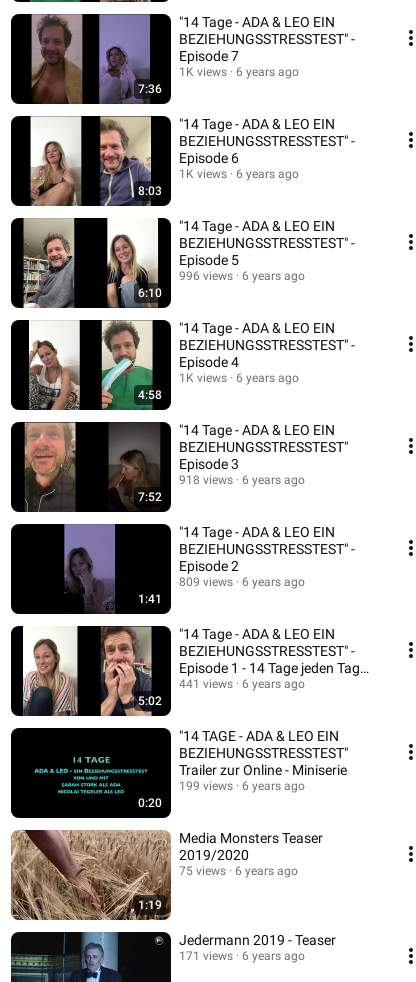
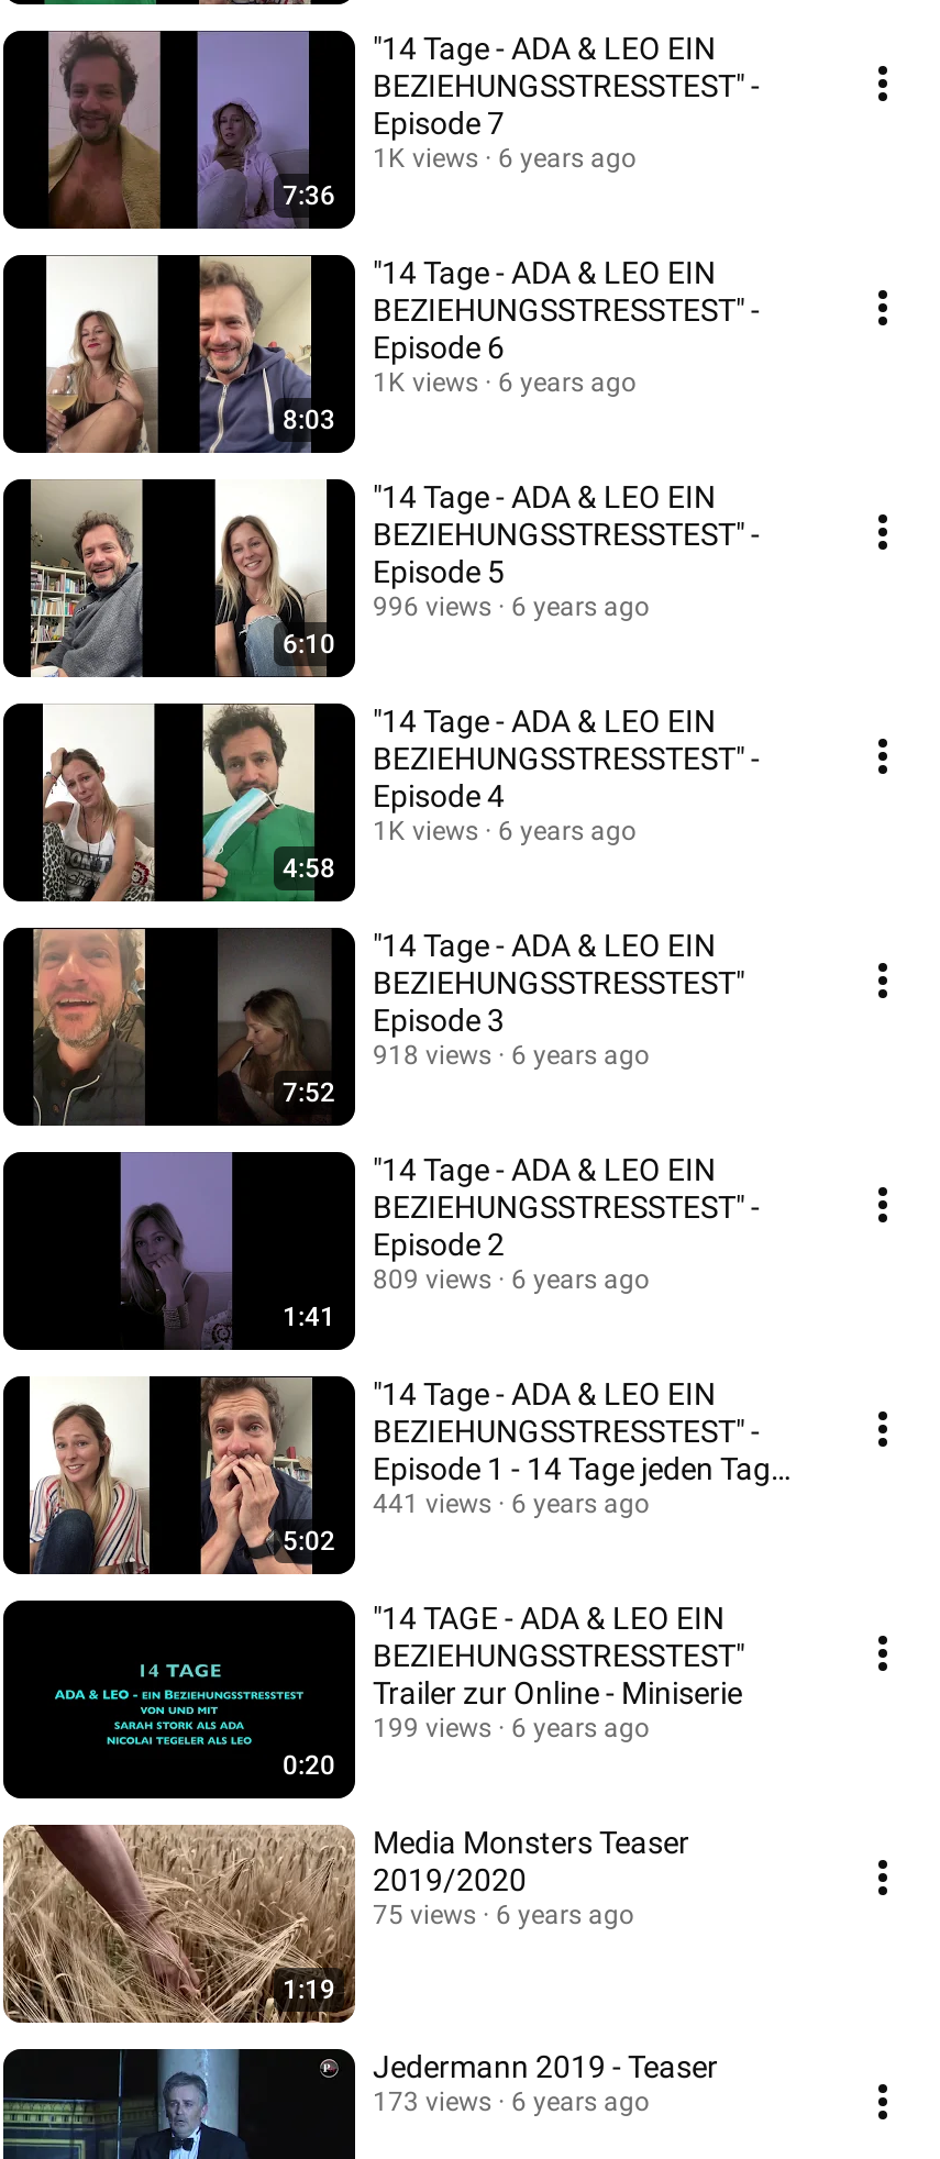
- 171 views 6 years ago
+ 173 views 6 years ago
